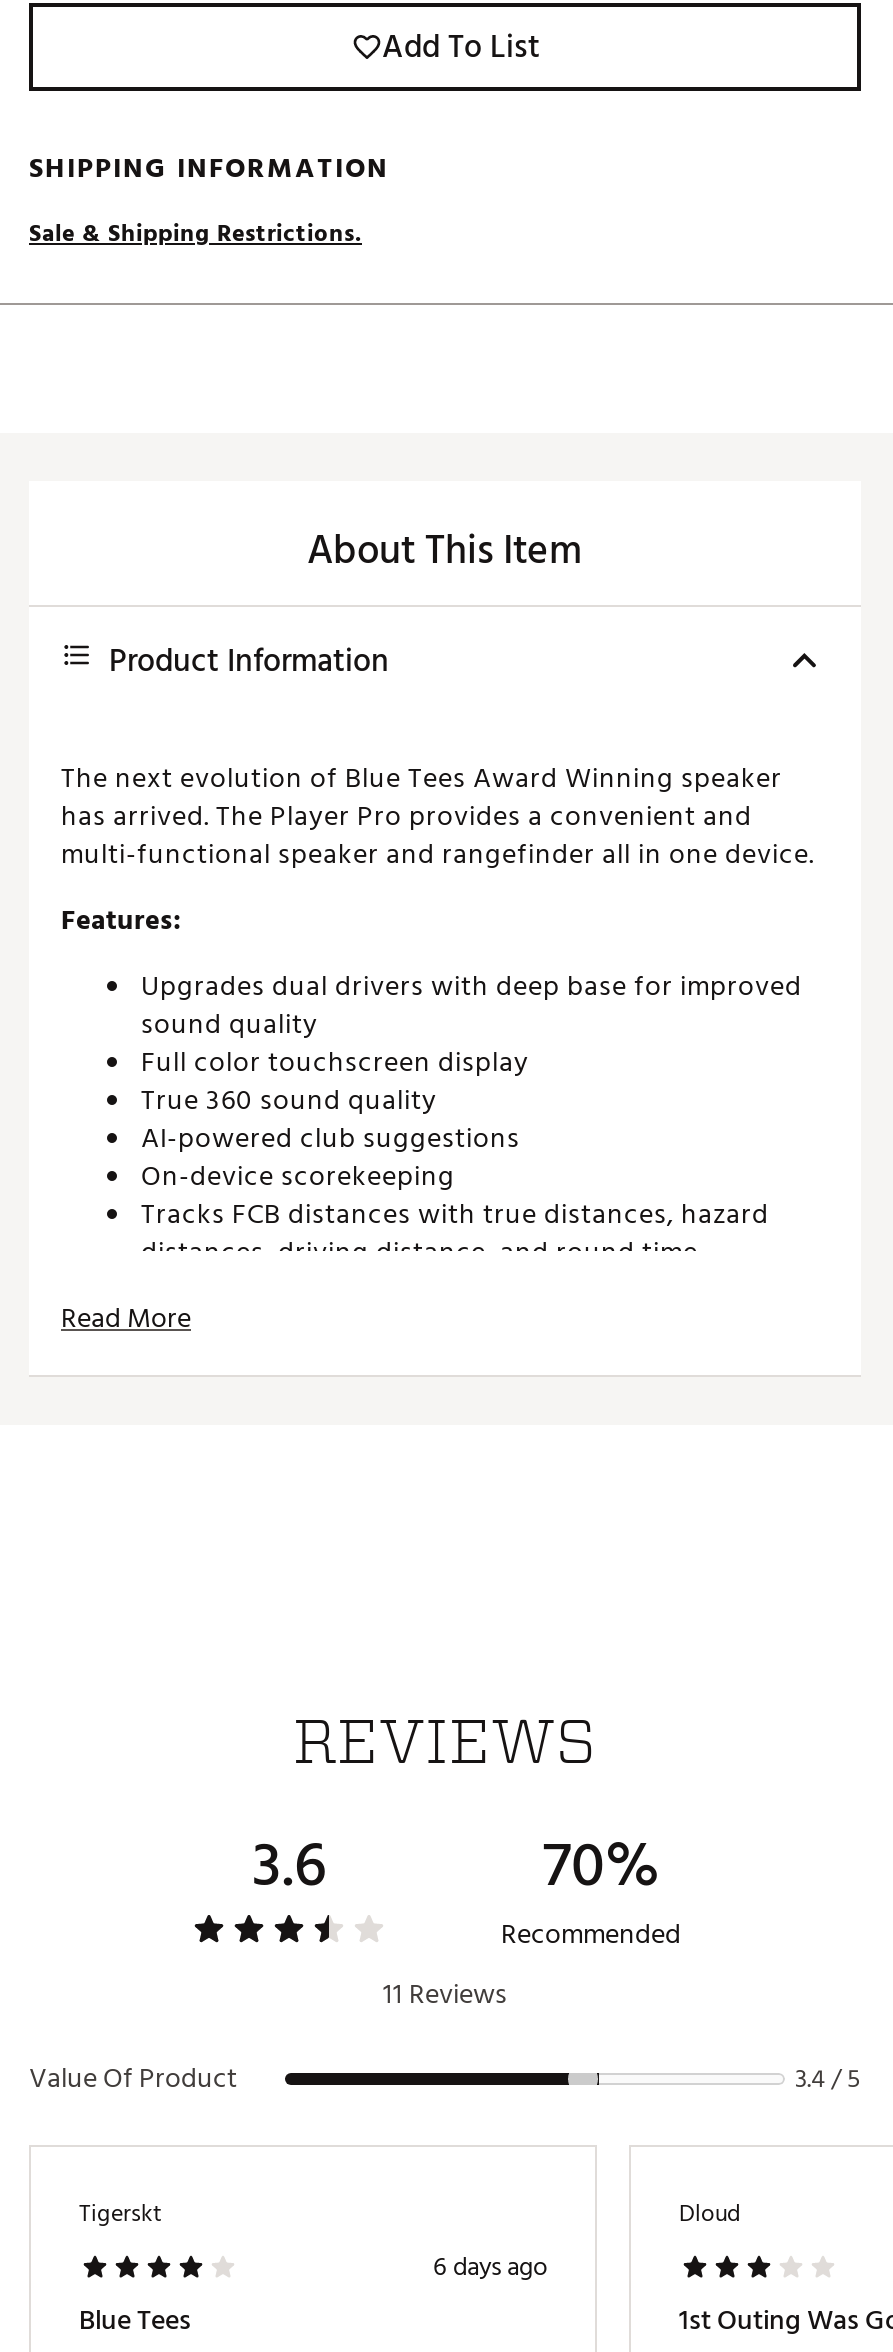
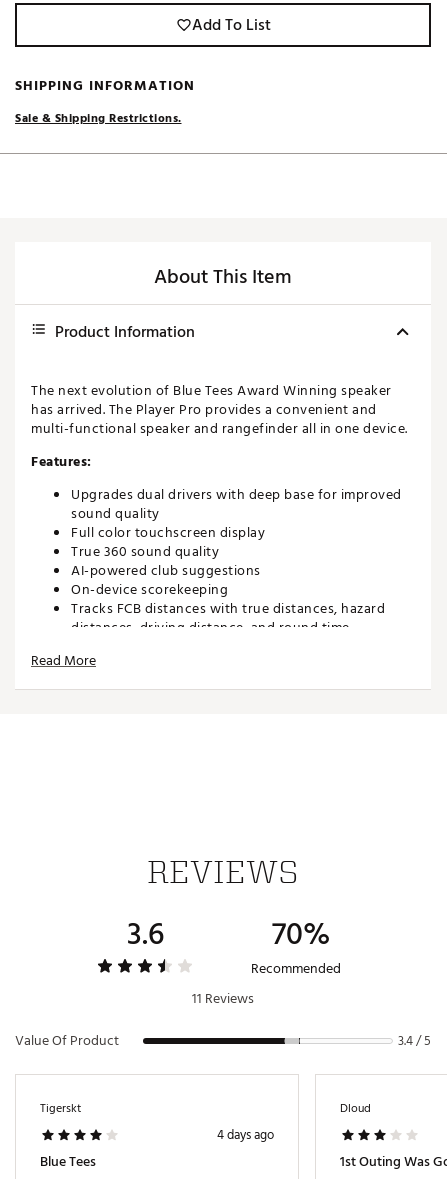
- 6 days ago
+ 4 days ago
